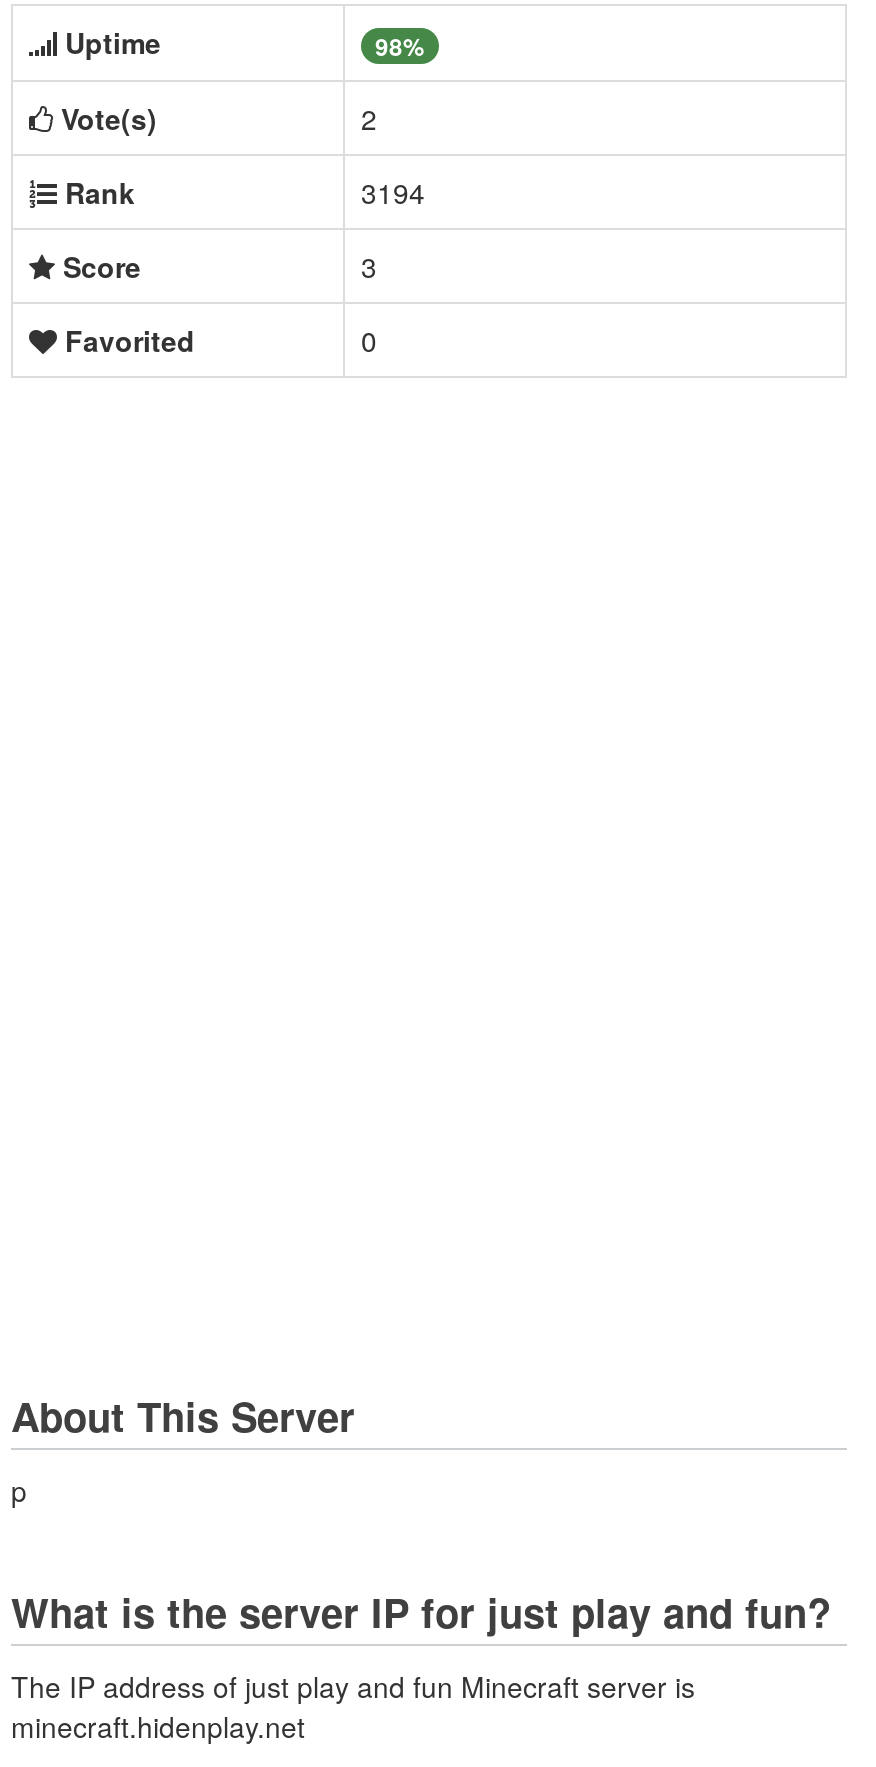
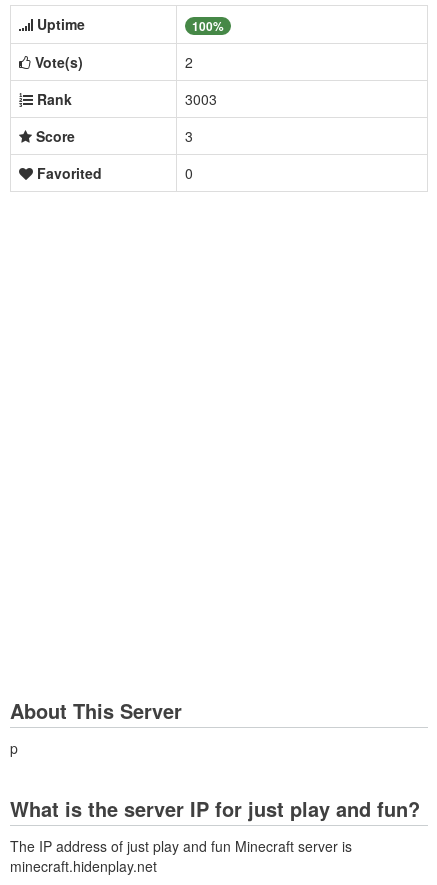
- 98%
+ 100%

- 3194
+ 3003
